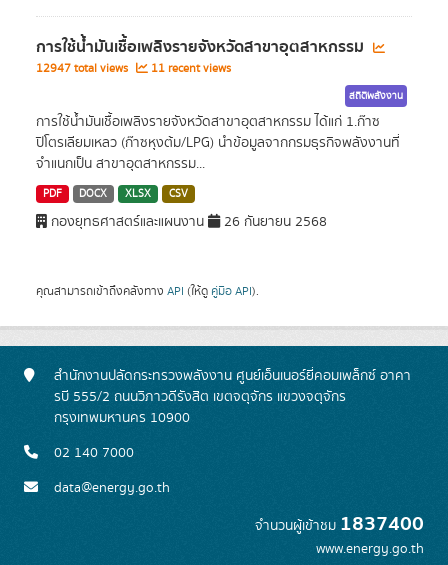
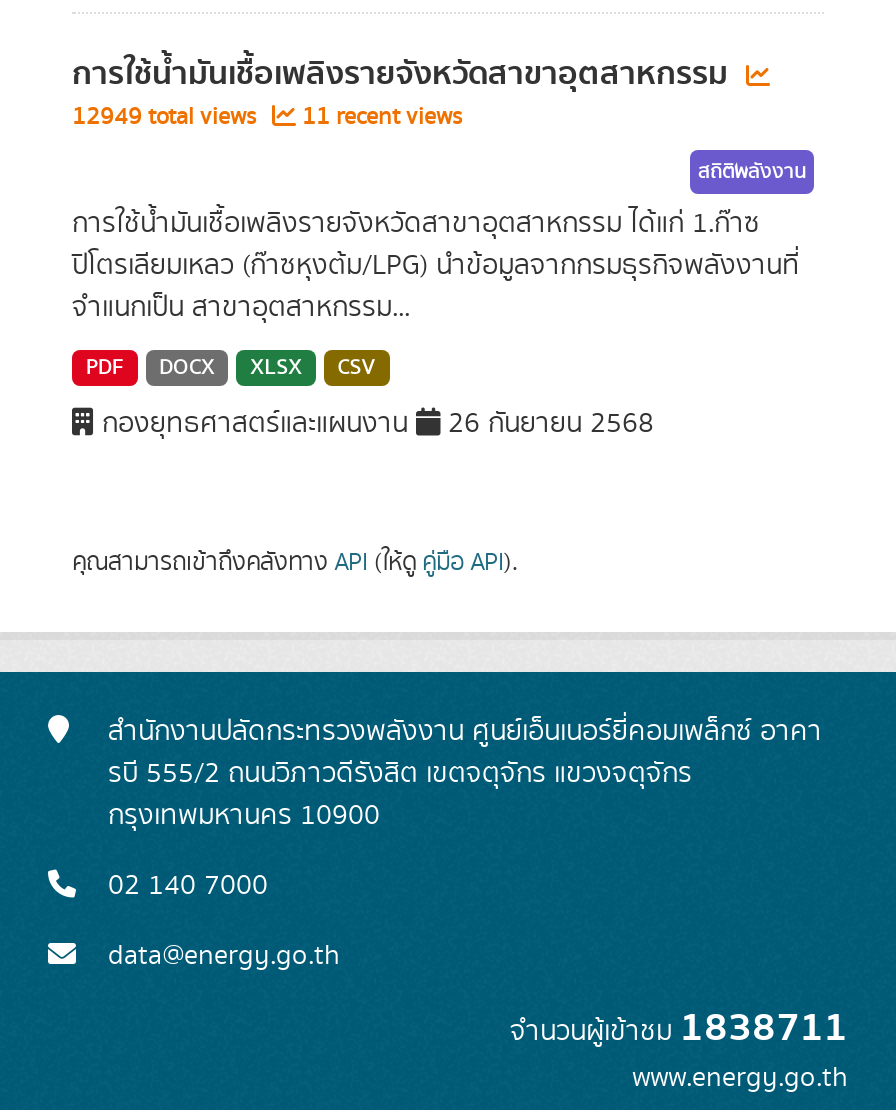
- 12947 total views 11 recent views
+ 12949 total views 11 recent views

- จำนวนผู้เข้าชม1837400
+ จำนวนผู้เข้าชม1838711
